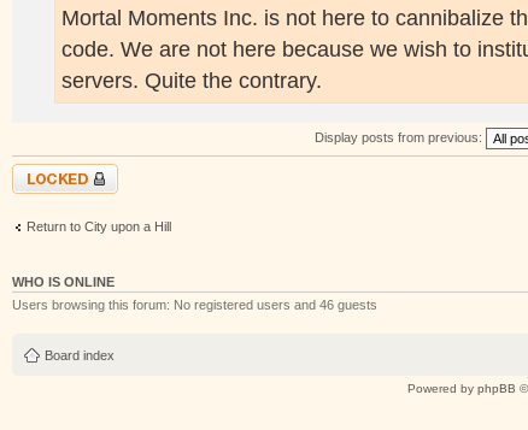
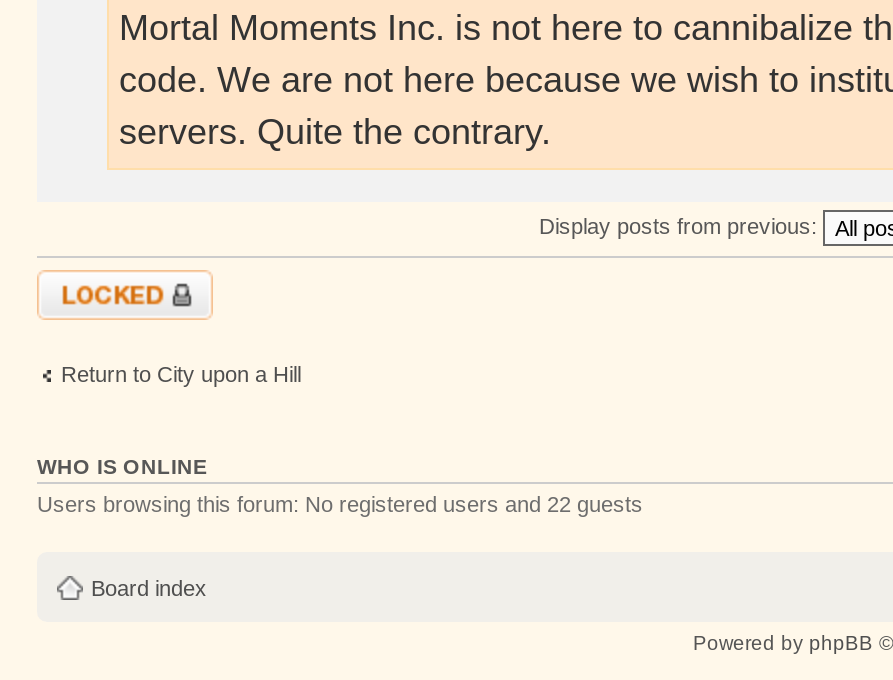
- Users browsing this forum: No registered users and 46 guests
+ Users browsing this forum: No registered users and 22 guests
